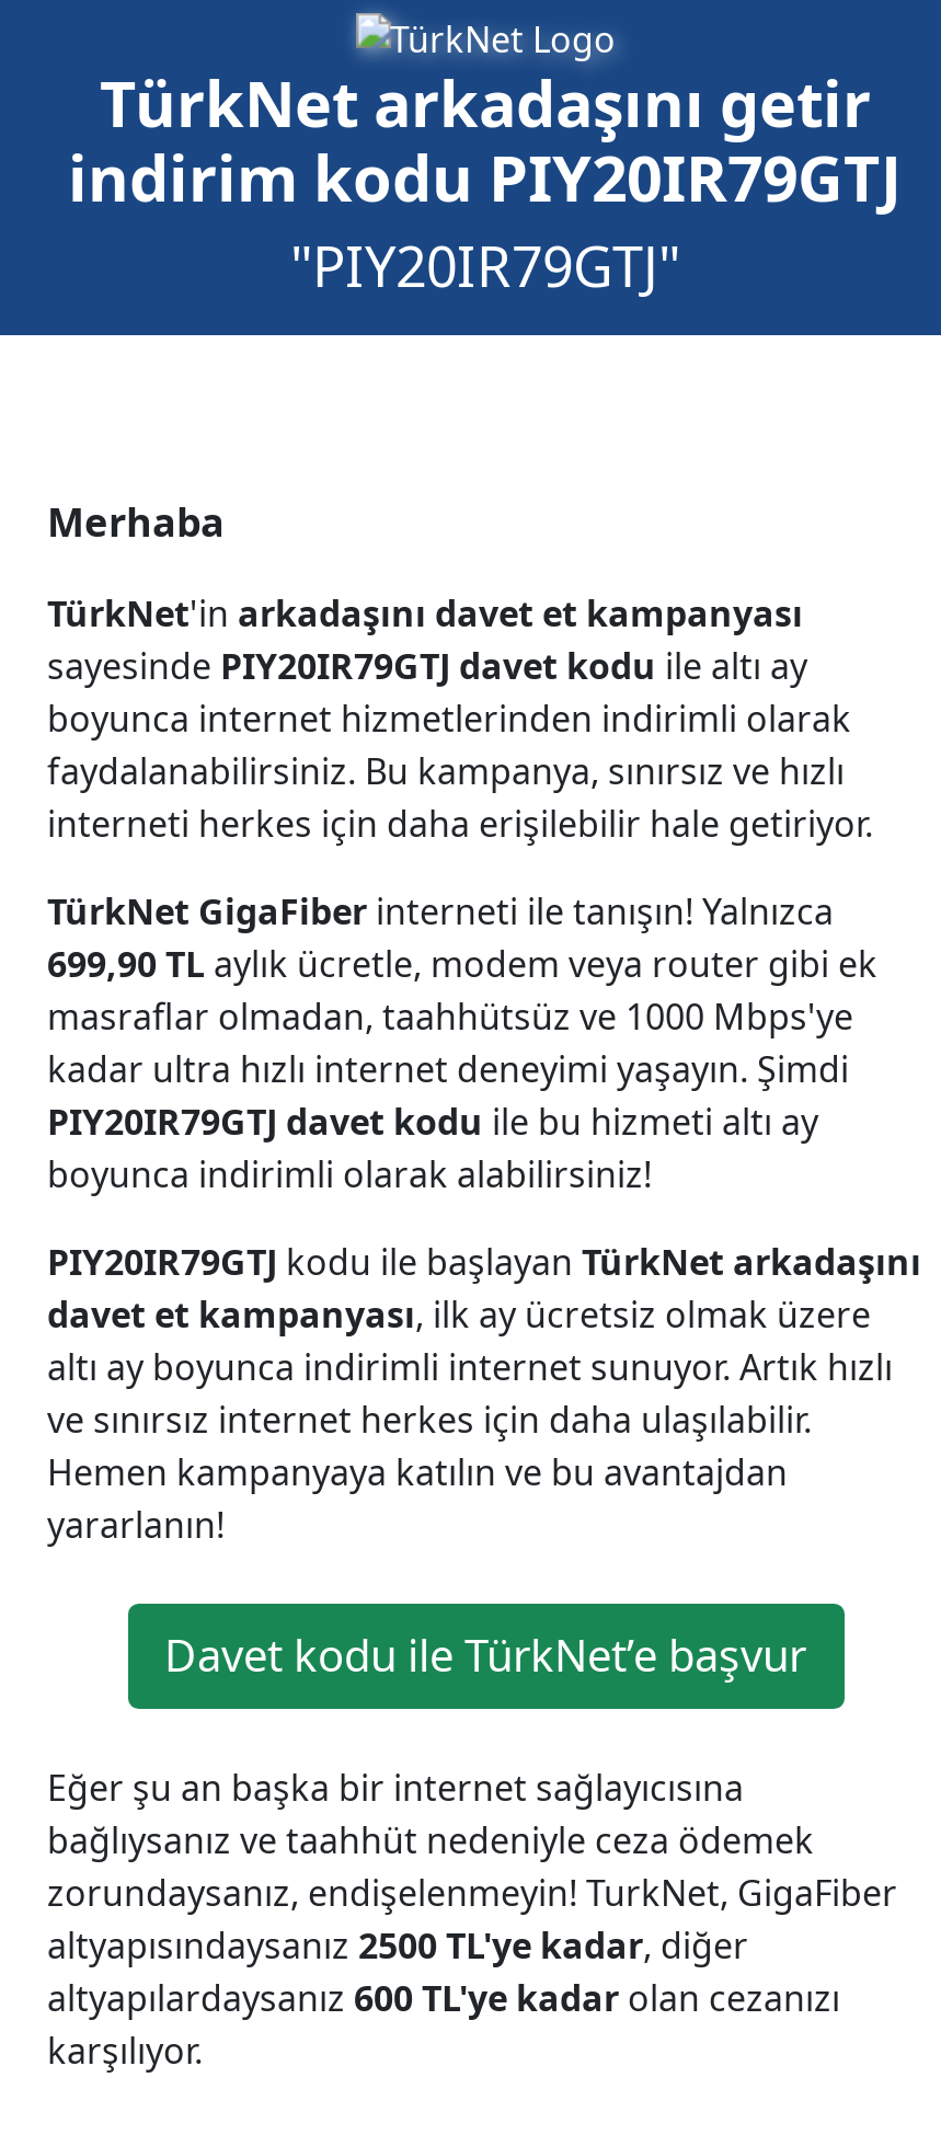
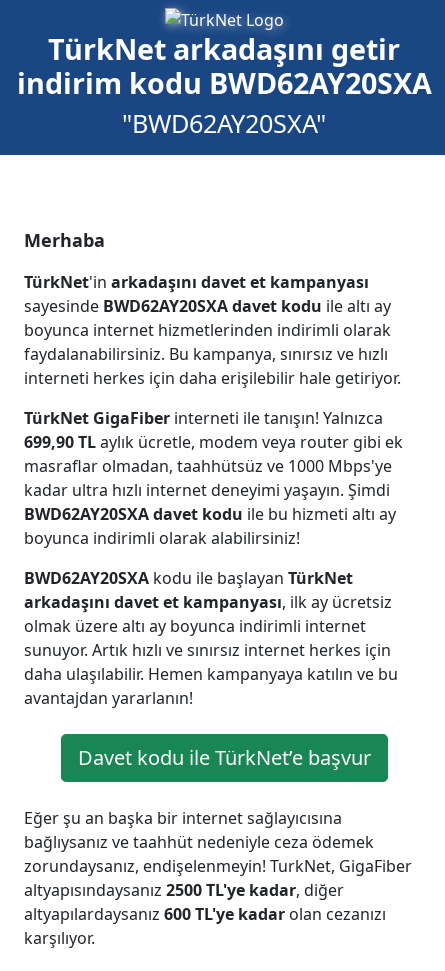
- indirim kodu PIY20IR79GTJ
- "PIY20IR79GTJ"
+ indirim kodu BWD62AY20SXA
+ "BWD62AY20SXA"

- sayesinde PIY20IR79GTJ davet kodu ile altı ay
+ sayesinde BWD62AY20SXA davet kodu ile altı ay

- PIY20IR79GTJ davet kodu ile bu hizmeti altı ay
+ BWD62AY20SXA davet kodu ile bu hizmeti altı ay

- PIY20IR79GTJ kodu ile başlayan TürkNet arkadaşını
- davet et kampanyası, ilk ay ücretsiz olmak üzere
- altı ay boyunca indirimli internet sunuyor. Artık hızlı
- ve sınırsız internet herkes için daha ulaşılabilir.
- Hemen kampanyaya katılın ve bu avantajdan
- yararlanın!
+ BWD62AY20SXA kodu ile başlayan TürkNet
+ arkadaşını davet et kampanyası, ilk ay ücretsiz
+ olmak üzere altı ay boyunca indirimli internet
+ sunuyor. Artık hızlı ve sınırsız internet herkes için
+ daha ulaşılabilir. Hemen kampanyaya katılın ve bu
+ avantajdan yararlanın!
